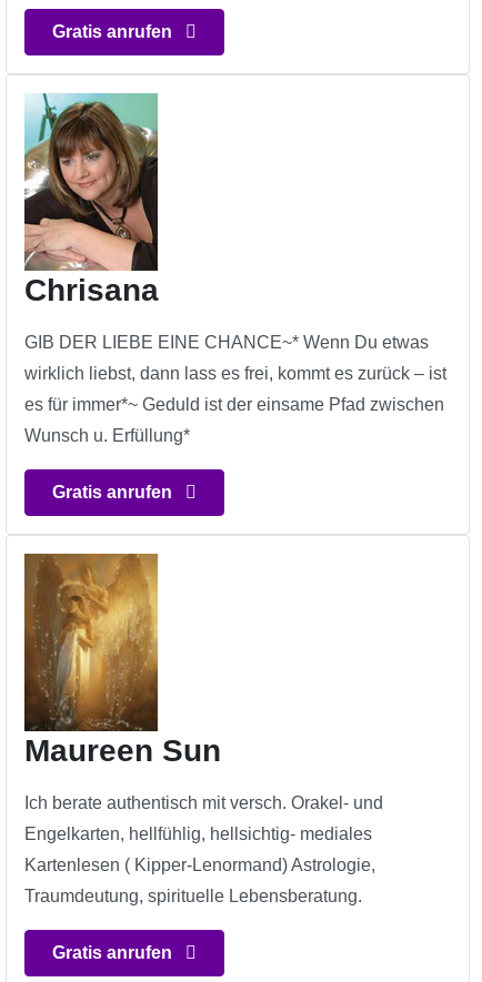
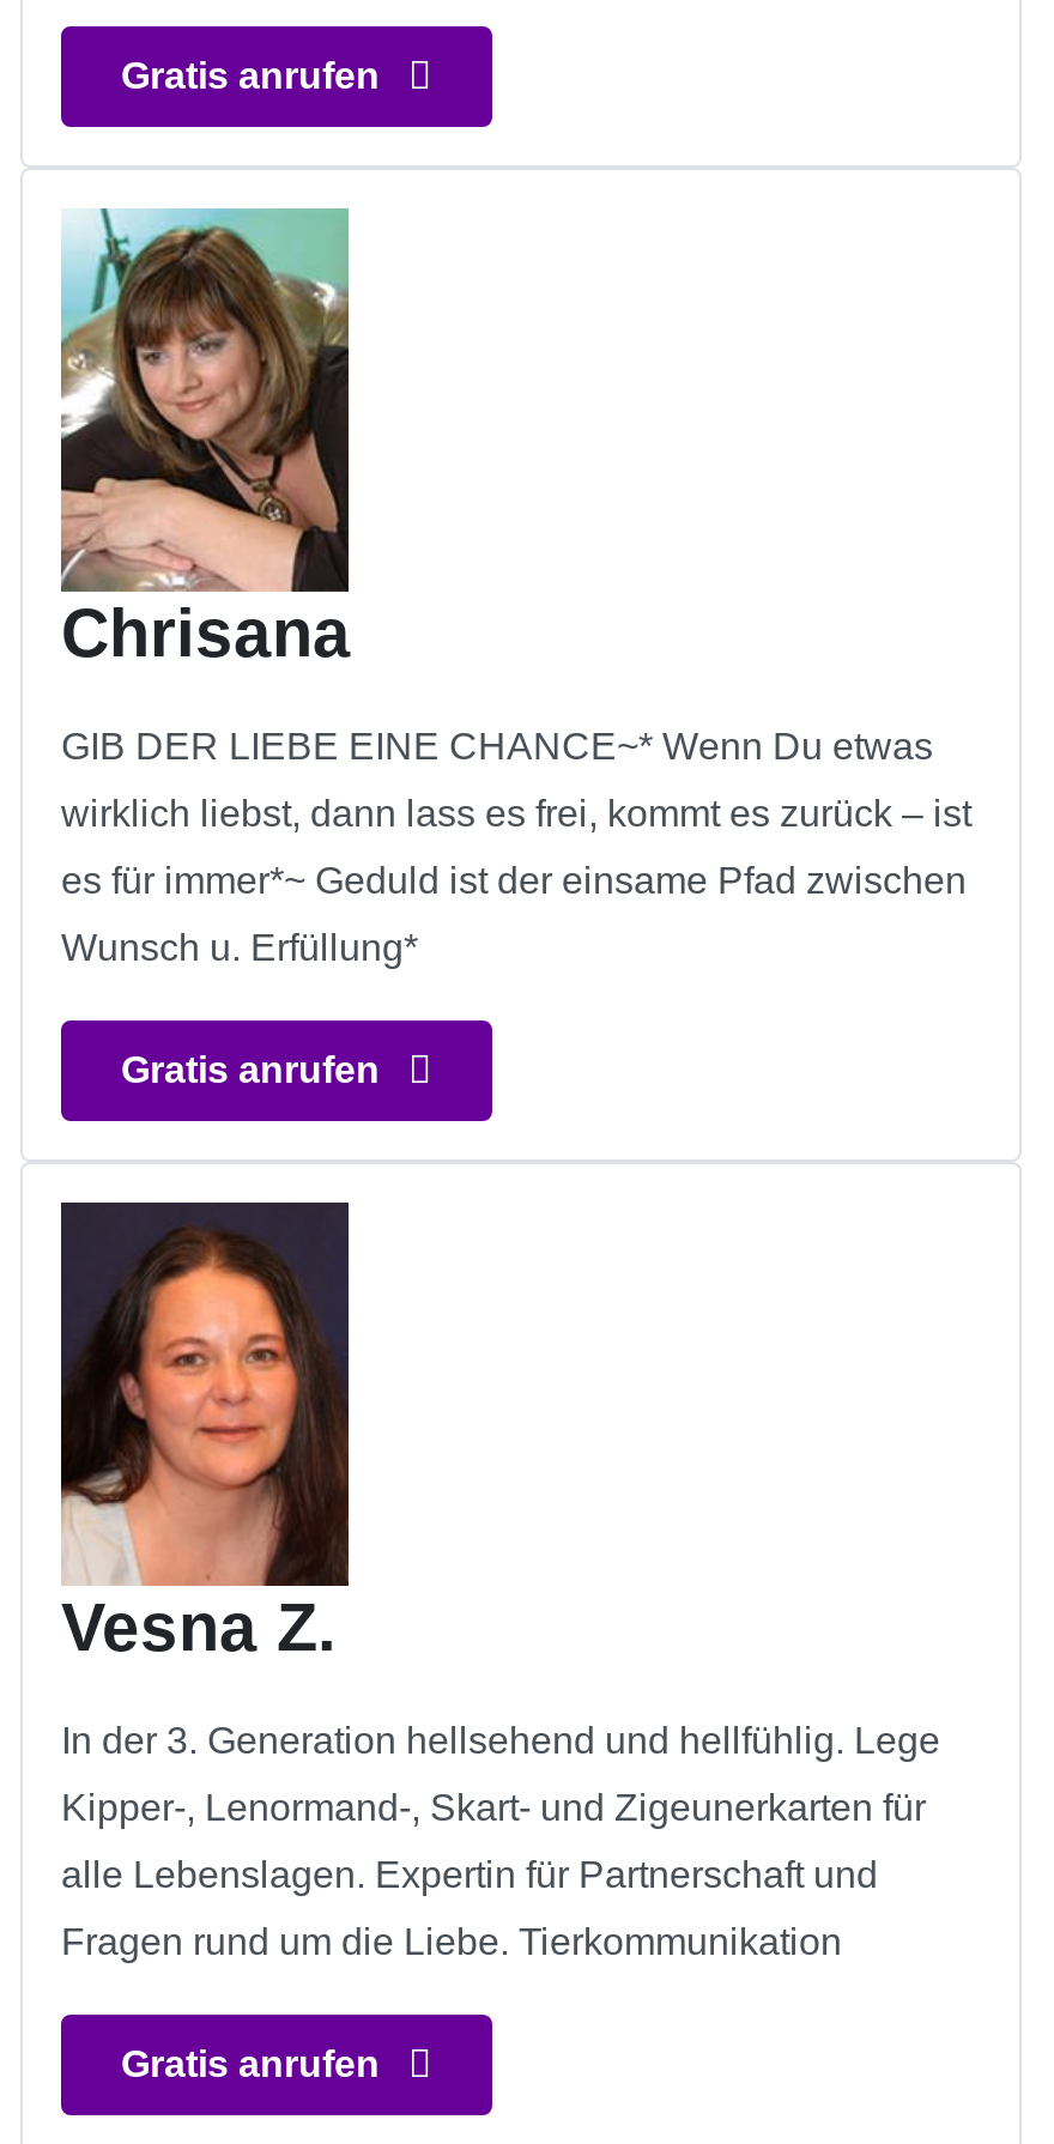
- [image]
- Maureen Sun
+ [image]
+ Vesna Z.

- Ich berate authentisch mit versch. Orakel- und
+ In der 3. Generation hellsehend und hellfühlig. Lege

- Engelkarten, hellfühlig, hellsichtig- mediales
+ Kipper-, Lenormand-, Skart- und Zigeunerkarten für

- Kartenlesen ( Kipper-Lenormand) Astrologie,
+ alle Lebenslagen. Expertin für Partnerschaft und

- Traumdeutung, spirituelle Lebensberatung.
+ Fragen rund um die Liebe. Tierkommunikation
